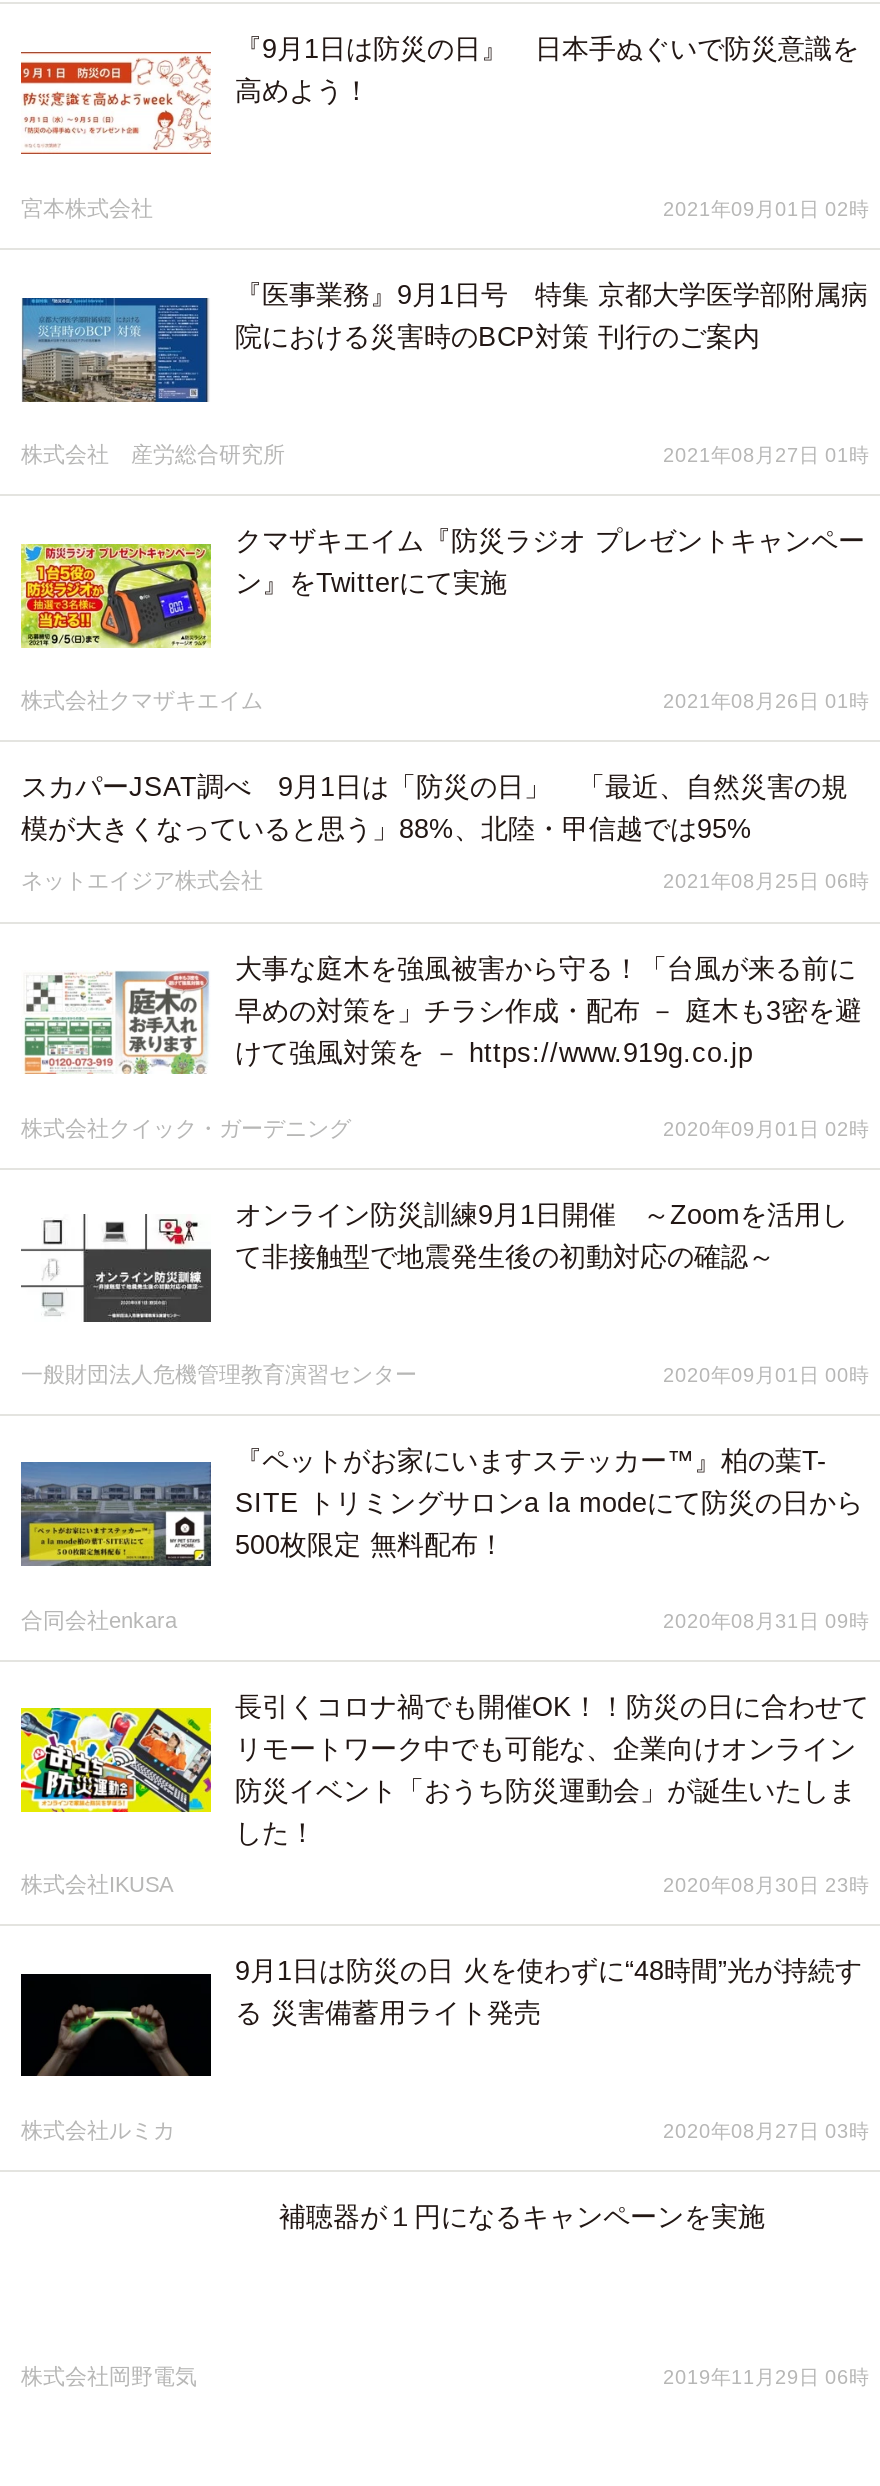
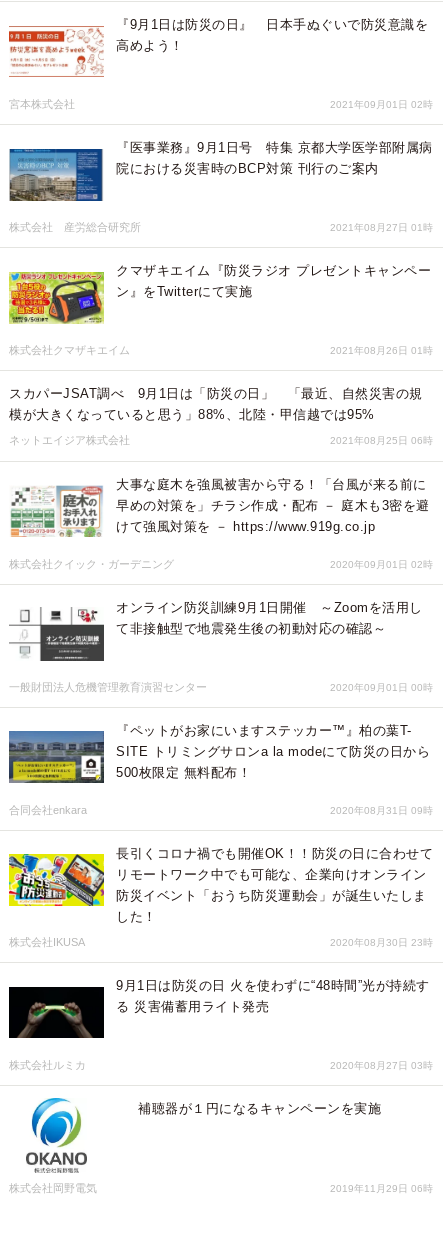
+ [image]
